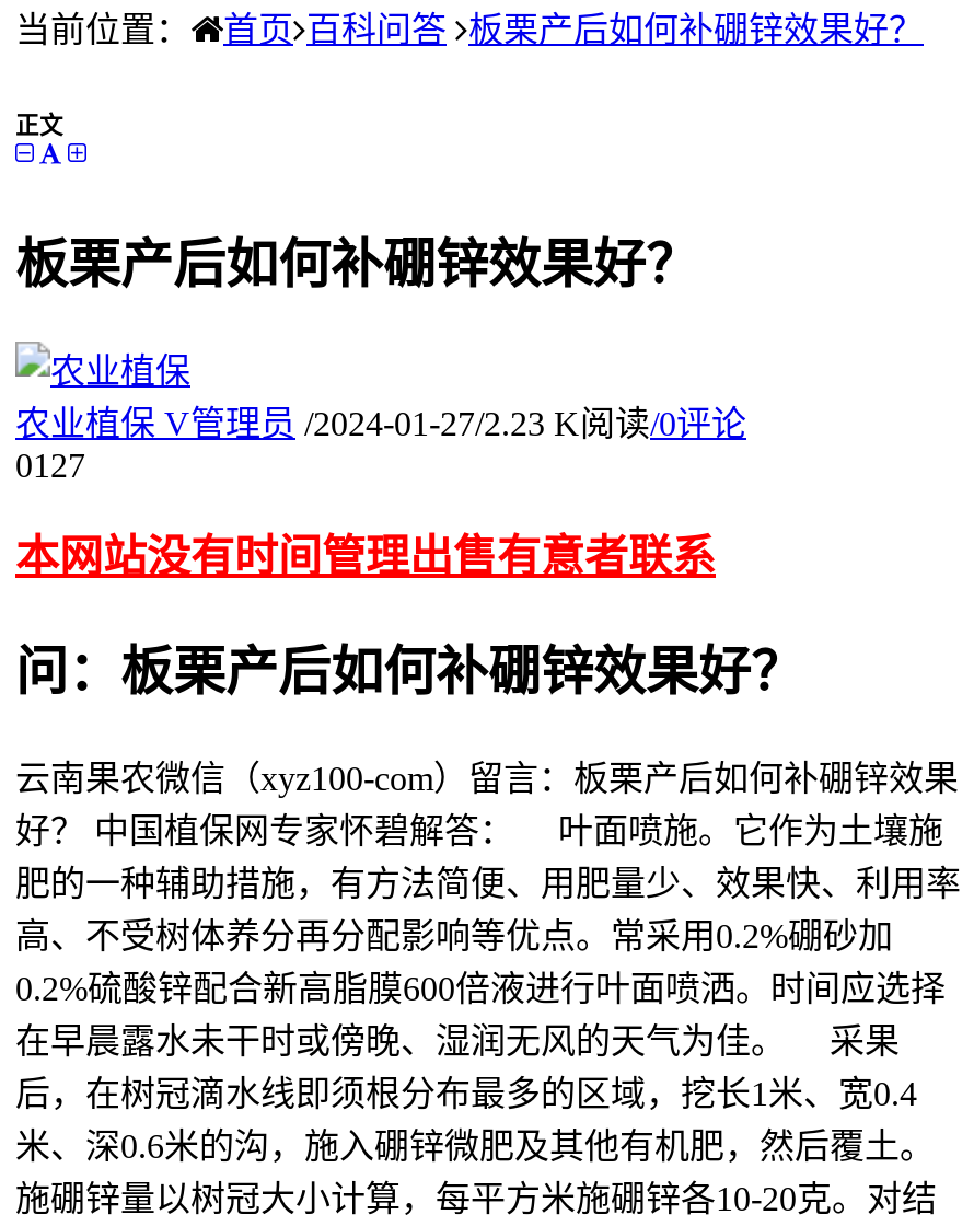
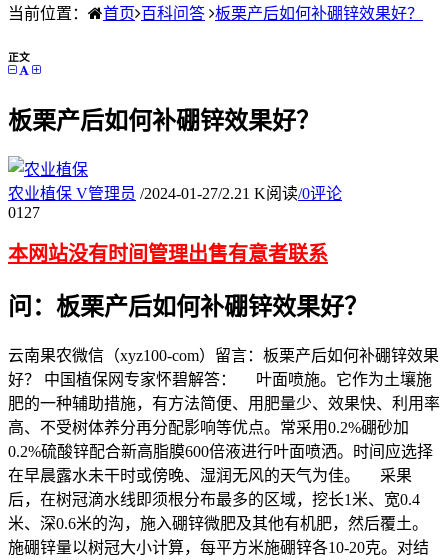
- 农业植保V管理员 / 2024-01-27/2.23 K阅读/0评论
+ 农业植保V管理员 / 2024-01-27/2.21 K阅读/0评论
